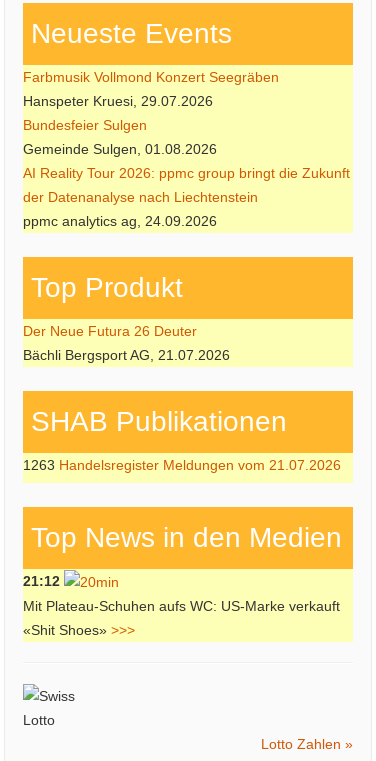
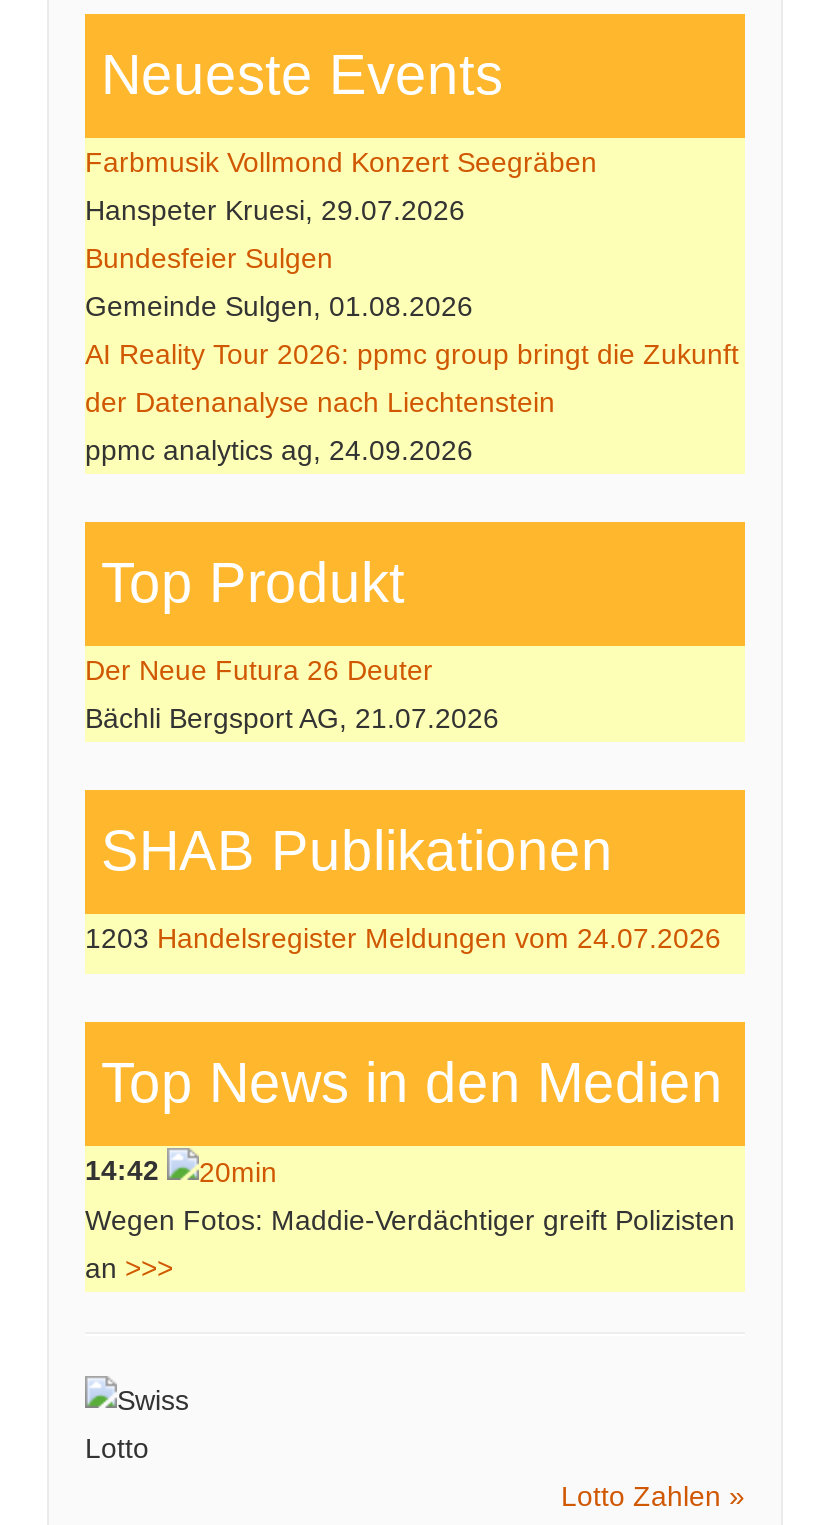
- 1263 Handelsregister Meldungen vom 21.07.2026
+ 1203 Handelsregister Meldungen vom 24.07.2026

- 21:12
+ 14:42

- Mit Plateau-Schuhen aufs WC: US-Marke verkauft
+ Wegen Fotos: Maddie-Verdächtiger greift Polizisten

- «Shit Shoes» >>>
+ an >>>
